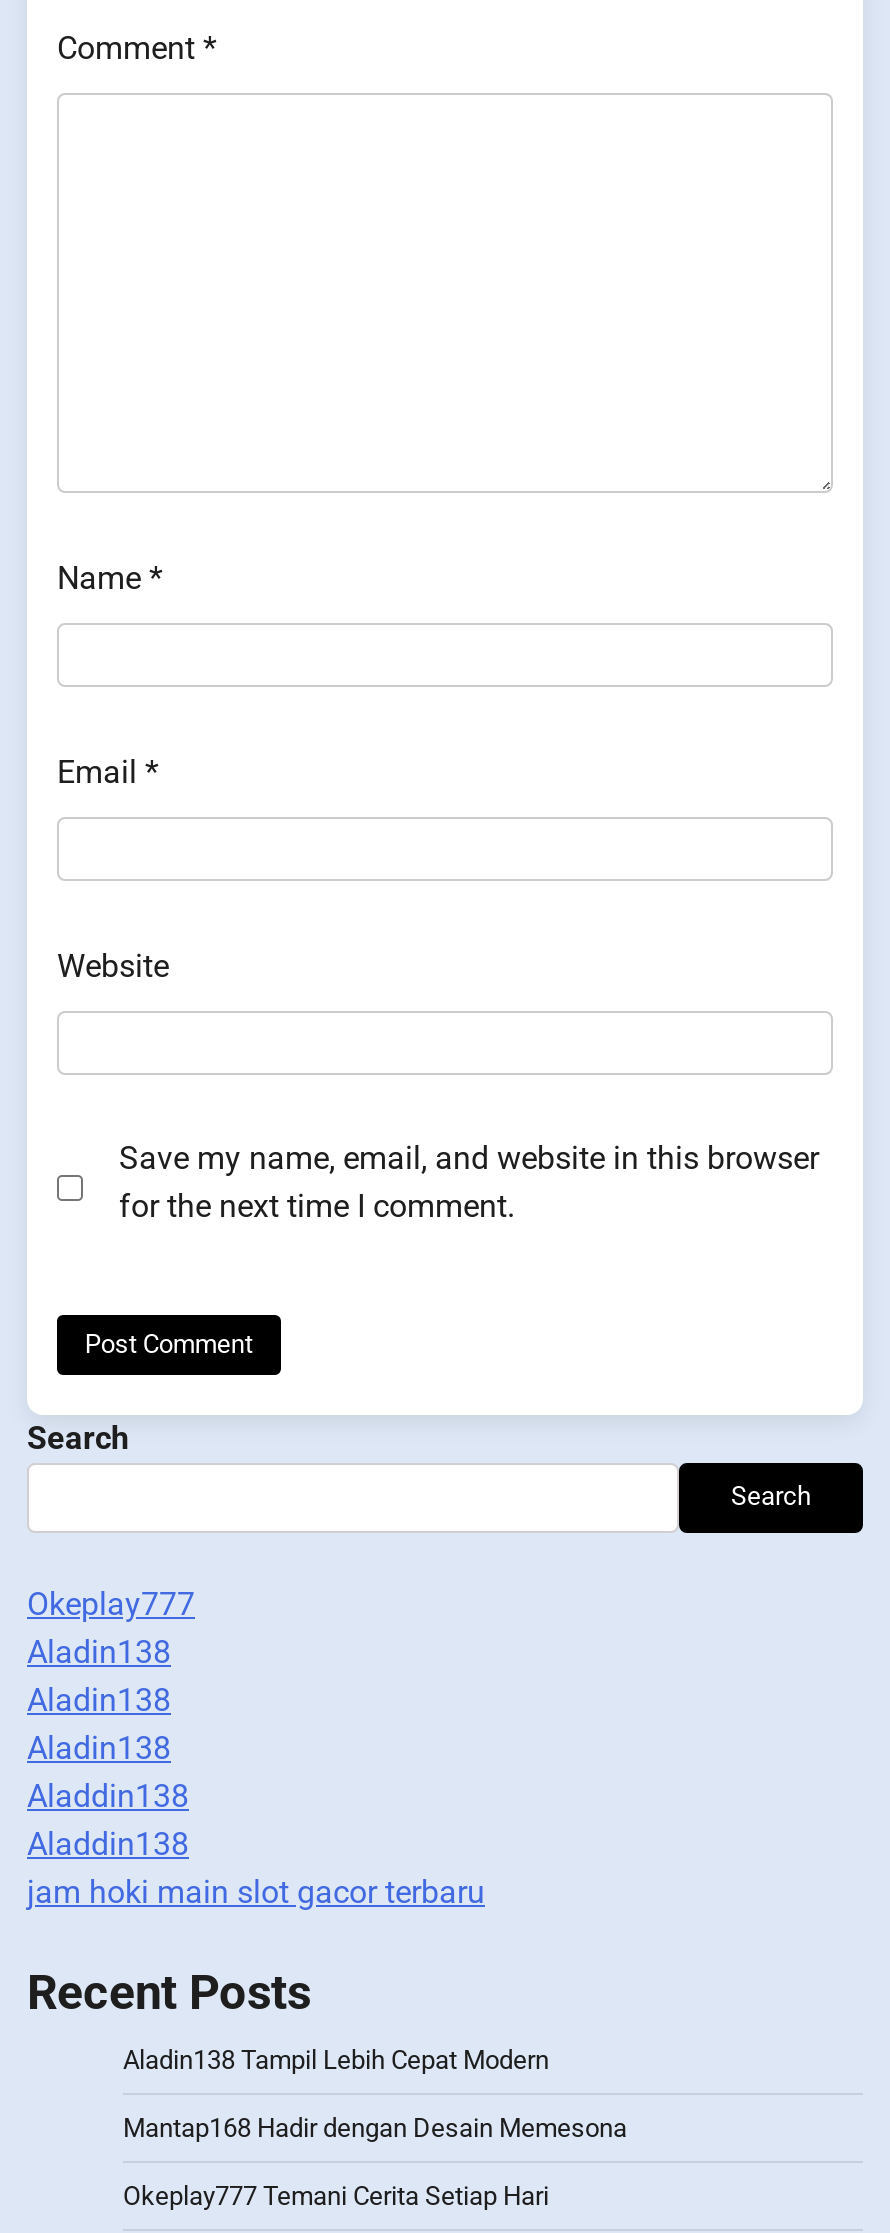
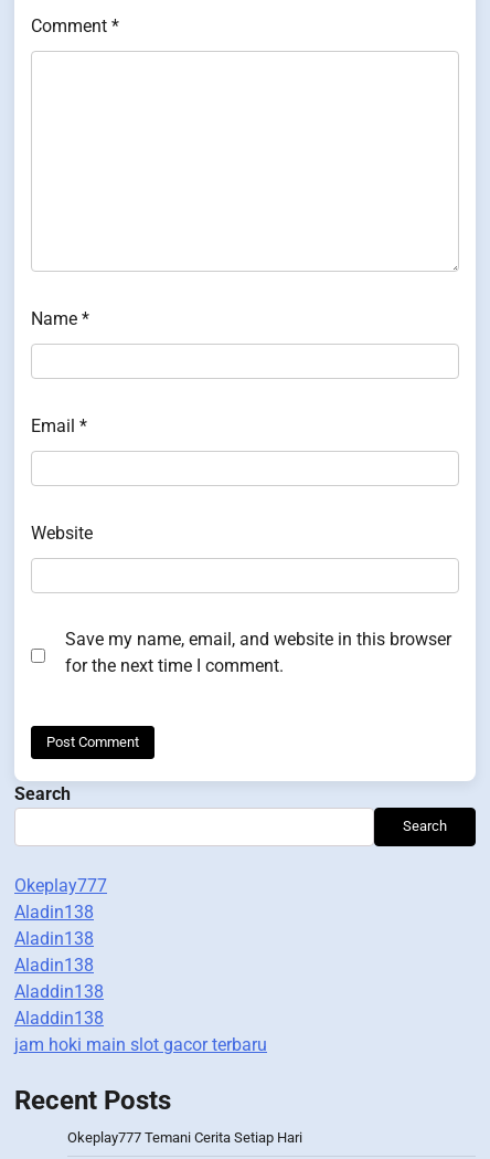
- Aladin138 Tampil Lebih Cepat Modern
- Mantap168 Hadir dengan Desain Memesona
